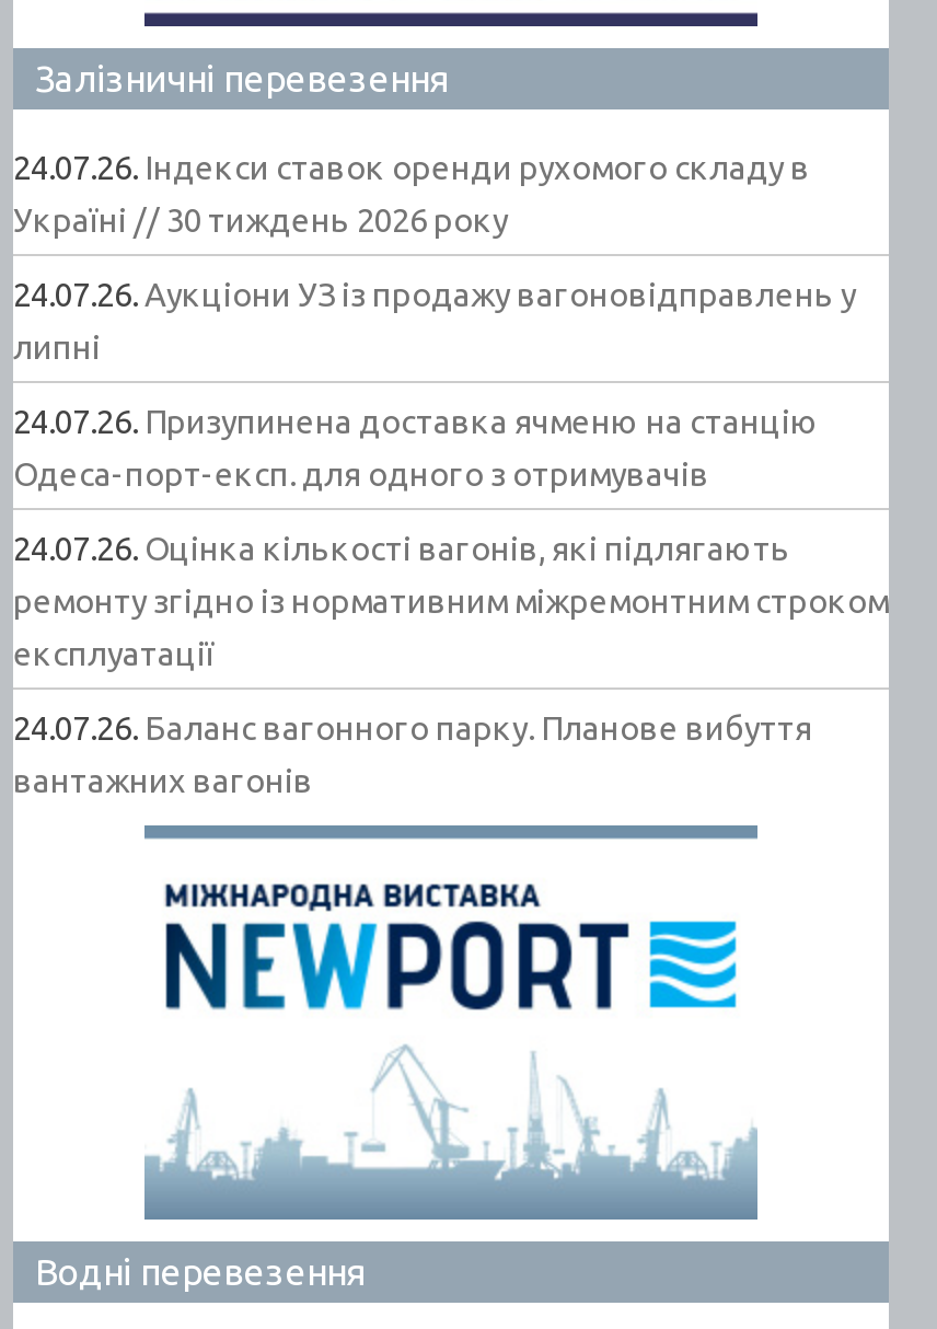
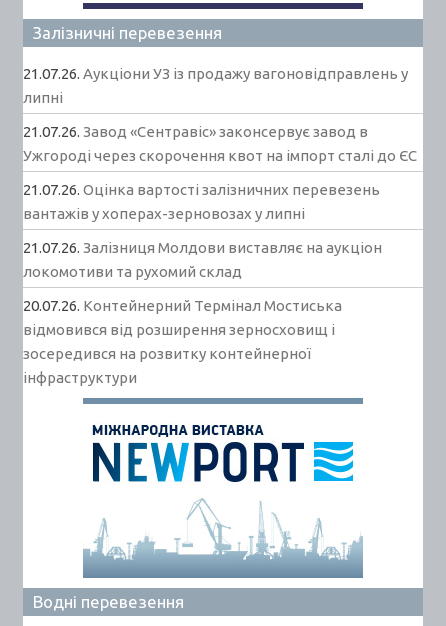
- 24.07.26. Індекси ставок оренди рухомого складу в
- Україні // 30 тиждень 2026 року
- 24.07.26. Аукціони УЗ із продажу вагоновідправлень у
+ 21.07.26. Аукціони УЗ із продажу вагоновідправлень у

moved up: липні

- 24.07.26. Призупинена доставка ячменю на станцію
- Одеса-порт-експ. для одного з отримувачів
- 24.07.26. Оцінка кількості вагонів, які підлягають
- ремонту згідно із нормативним міжремонтним строком
- експлуатації
- 24.07.26. Баланс вагонного парку. Планове вибуття
- вантажних вагонів
+ 21.07.26. Завод «Сентравіс» законсервує завод в
+ Ужгороді через скорочення квот на імпорт сталі до ЄС
+ 21.07.26. Оцінка вартості залізничних перевезень
+ вантажів у хоперах-зерновозах у липні
+ 21.07.26. Залізниця Молдови виставляє на аукціон
+ локомотиви та рухомий склад
+ 20.07.26. Контейнерний Термінал Мостиська
+ відмовився від розширення зерносховищ і
+ зосередився на розвитку контейнерної
+ інфраструктури
